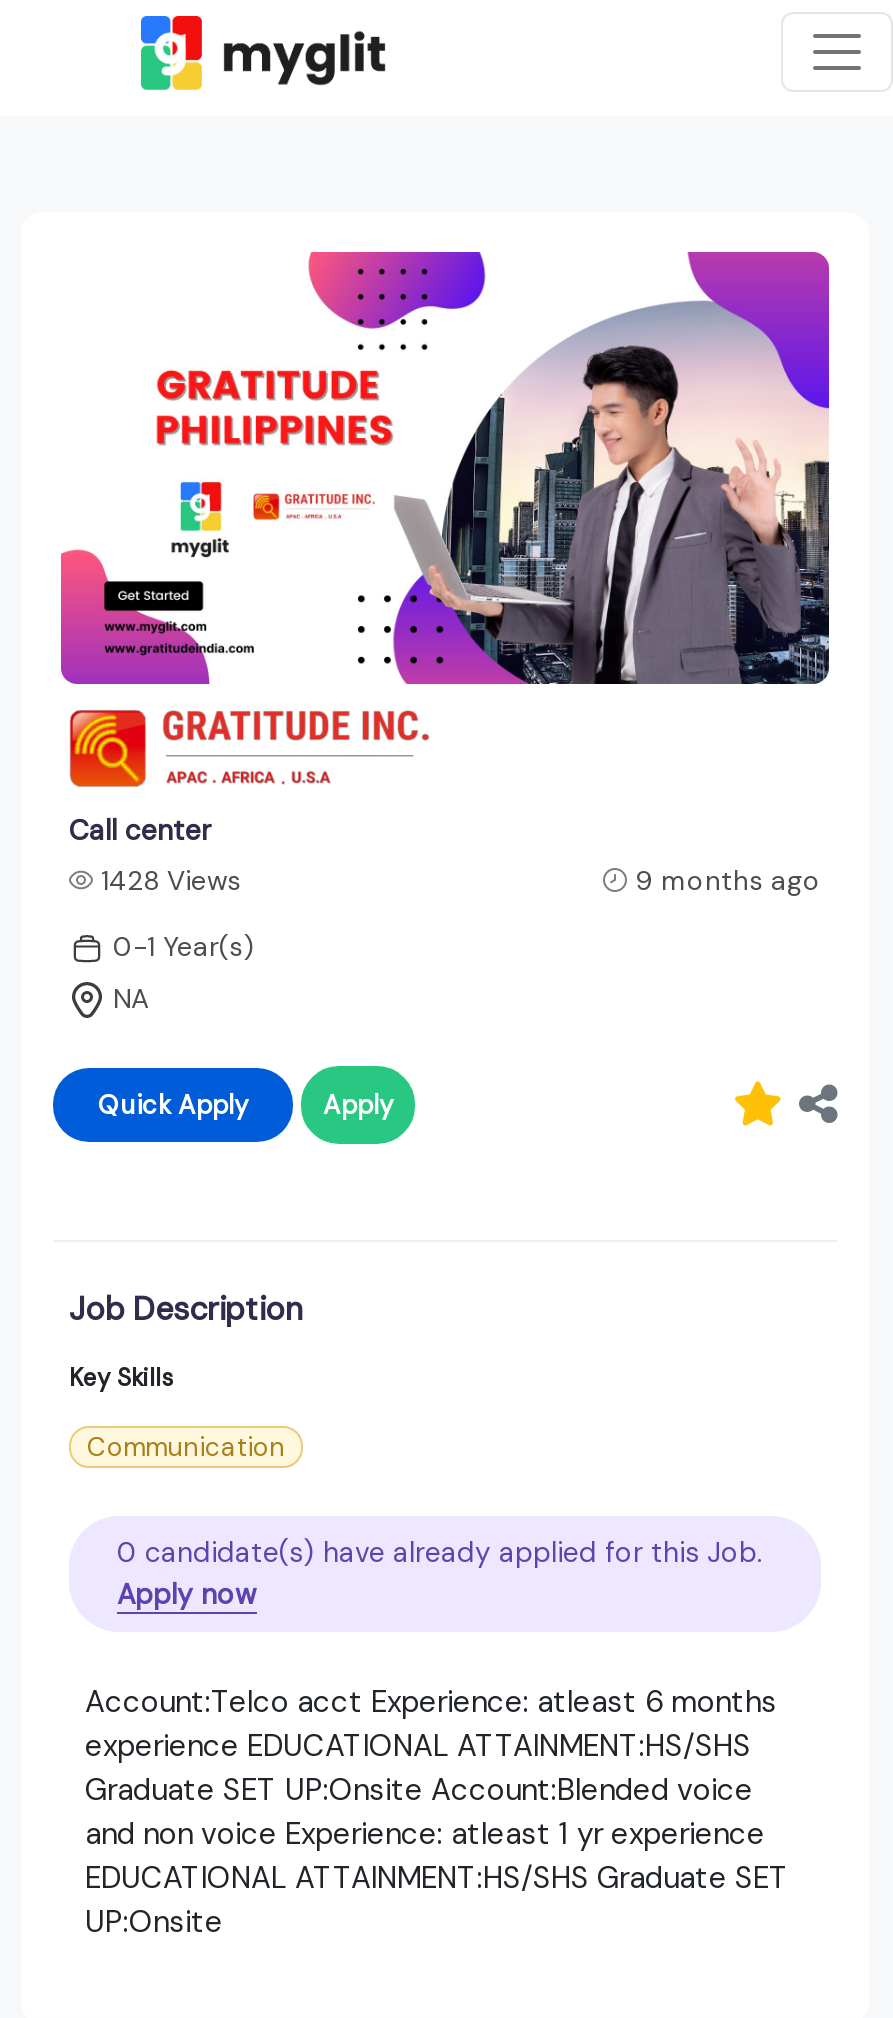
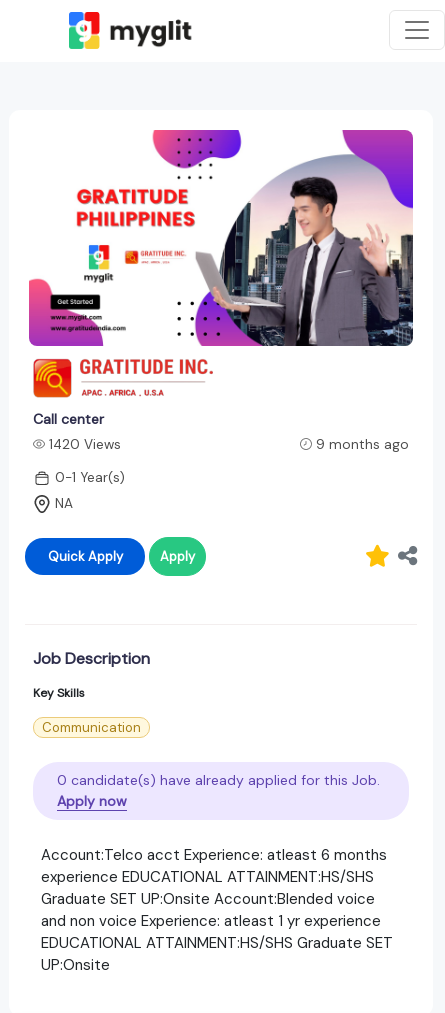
- 1428 Views
+ 1420 Views
